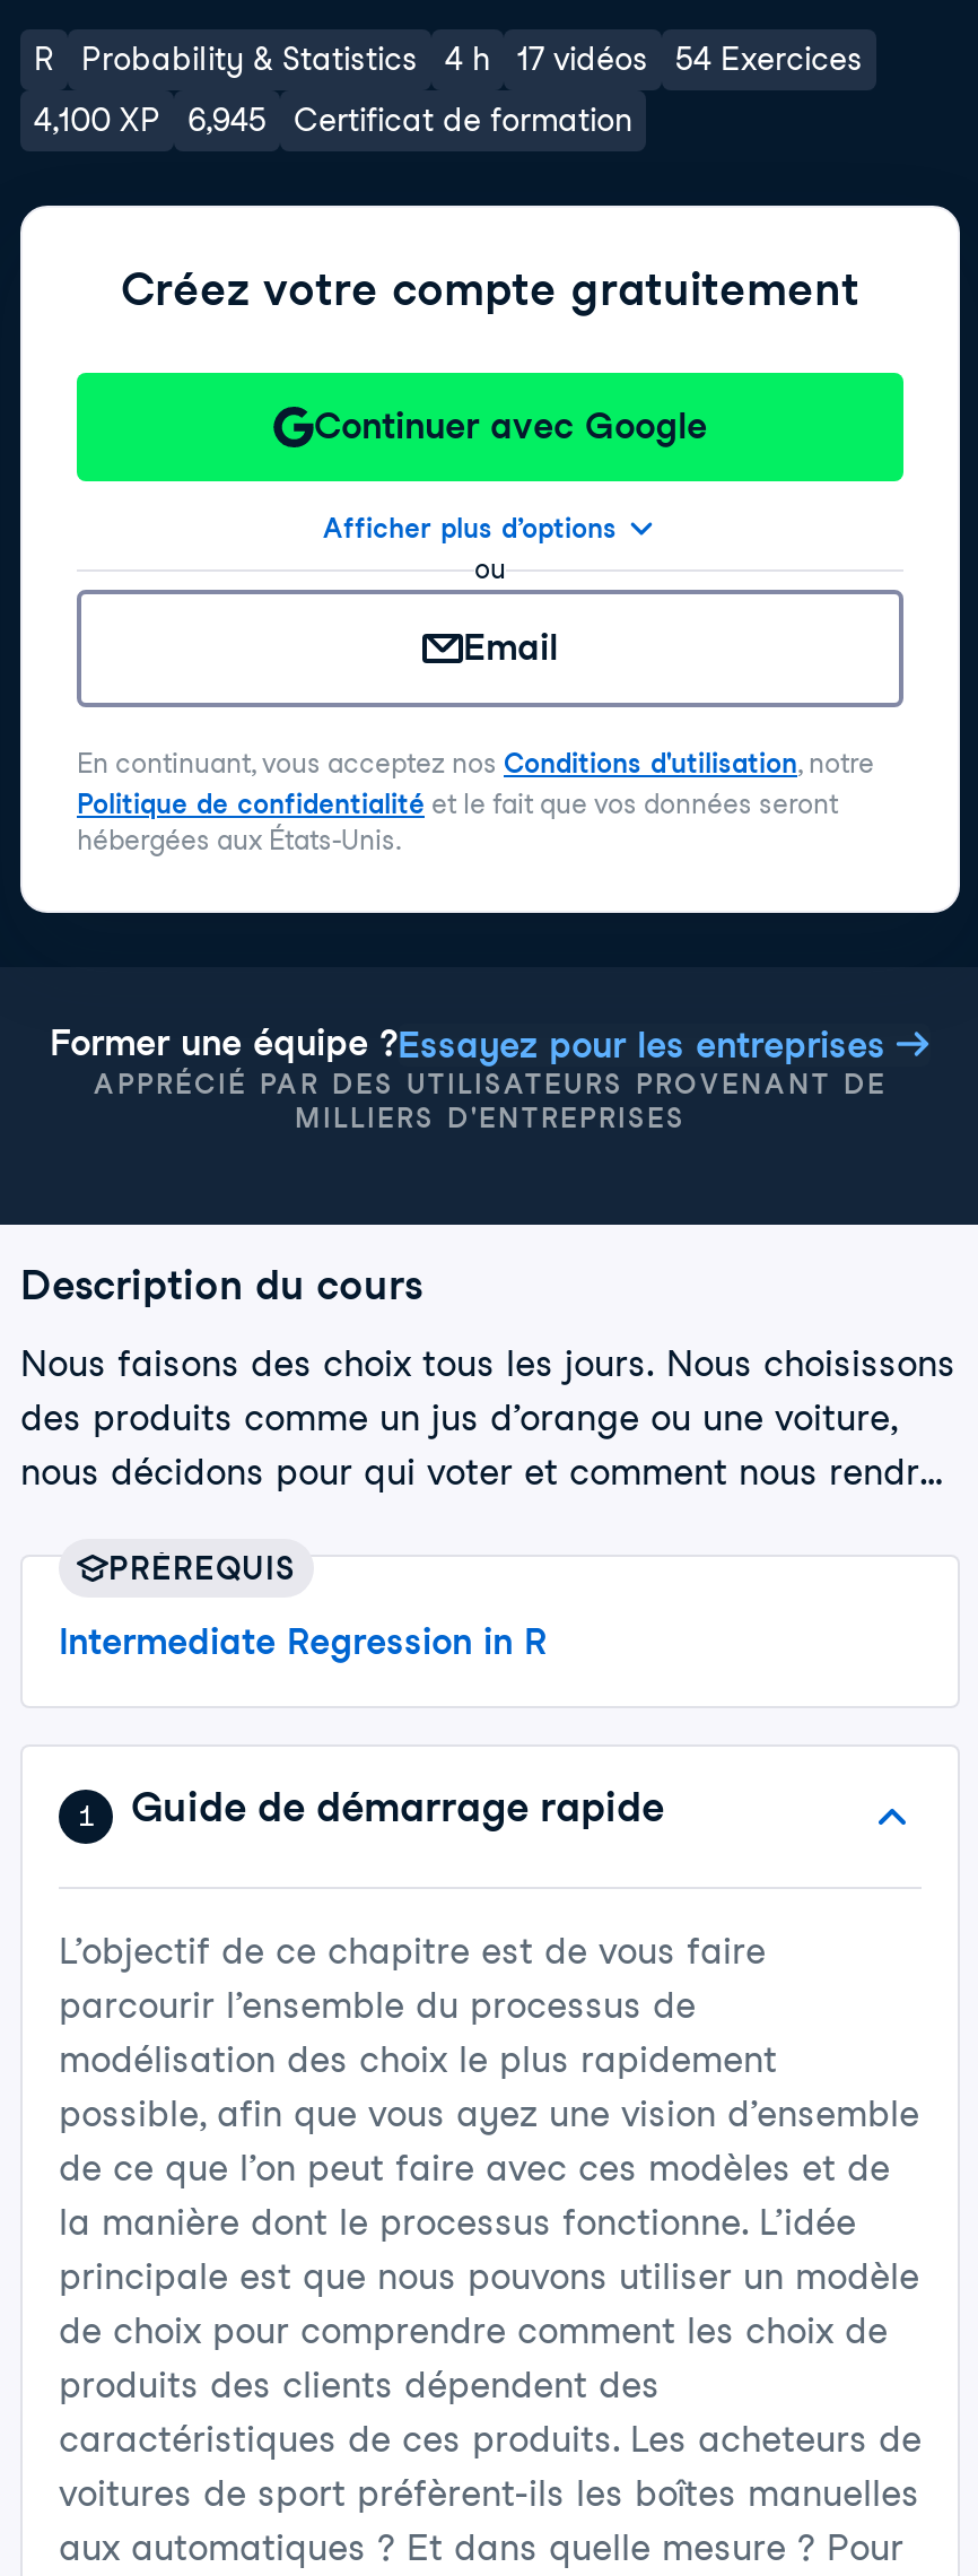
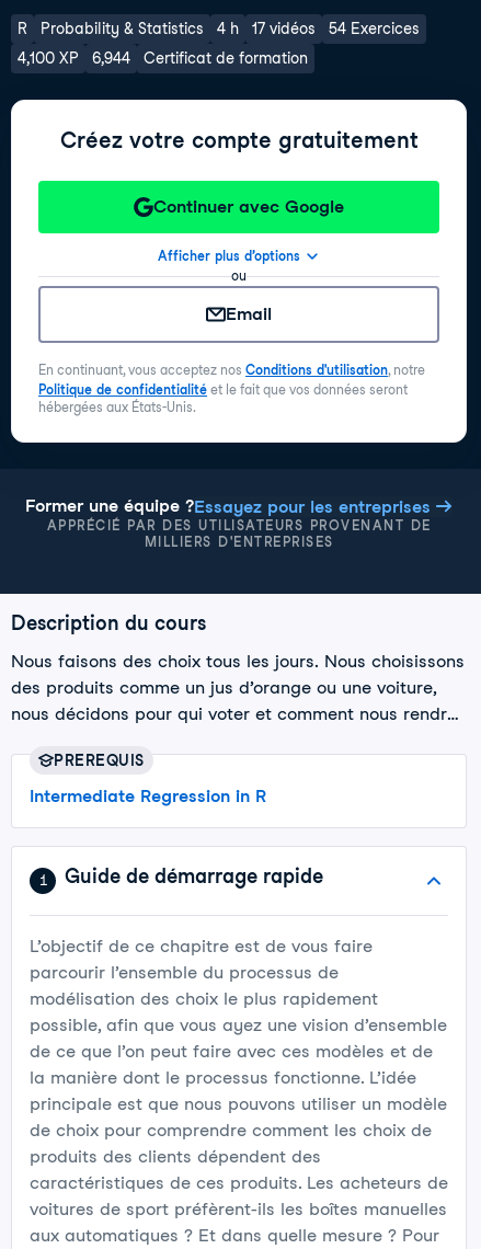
- 4,100 XP 6,945 Certificat de formation
+ 4,100 XP 6,944 Certificat de formation
